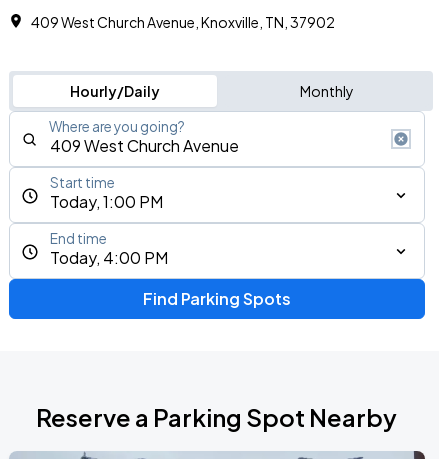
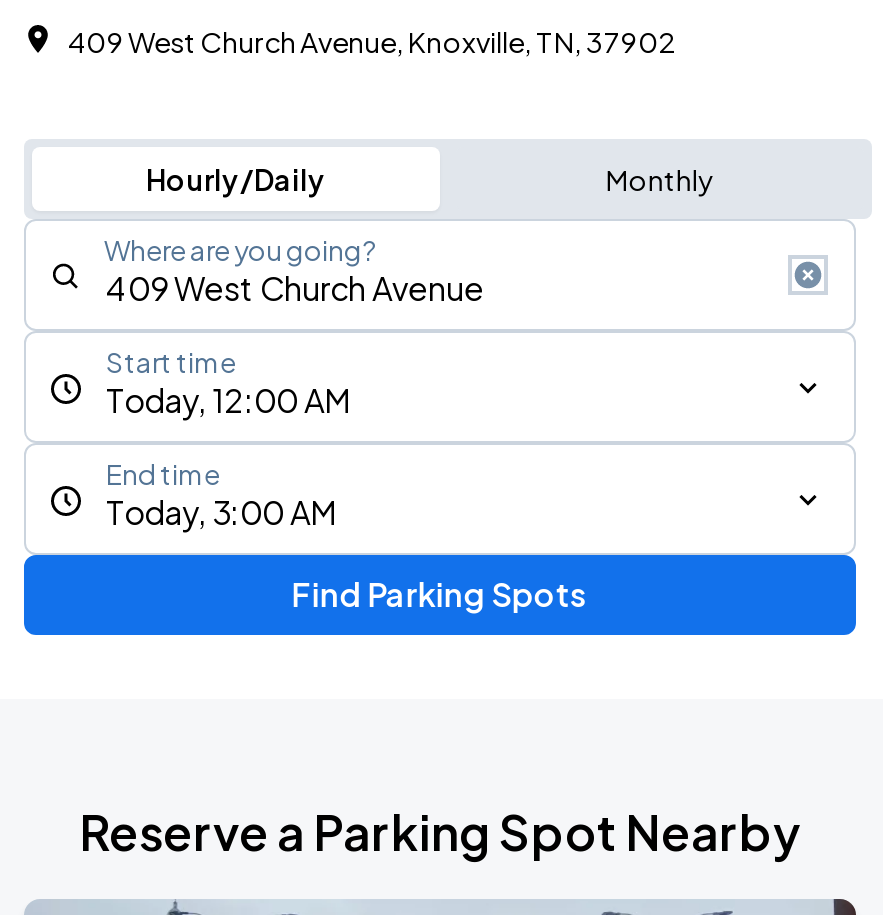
- Today, 1:00 PM
+ Today, 12:00 AM

- Today, 4:00 PM
+ Today, 3:00 AM
